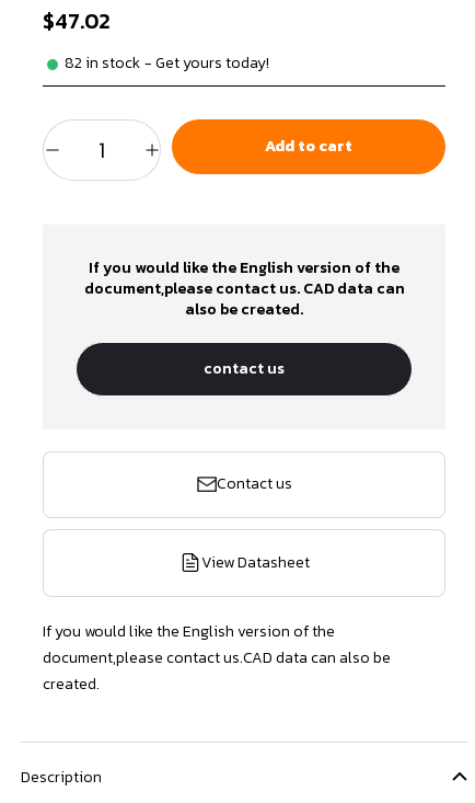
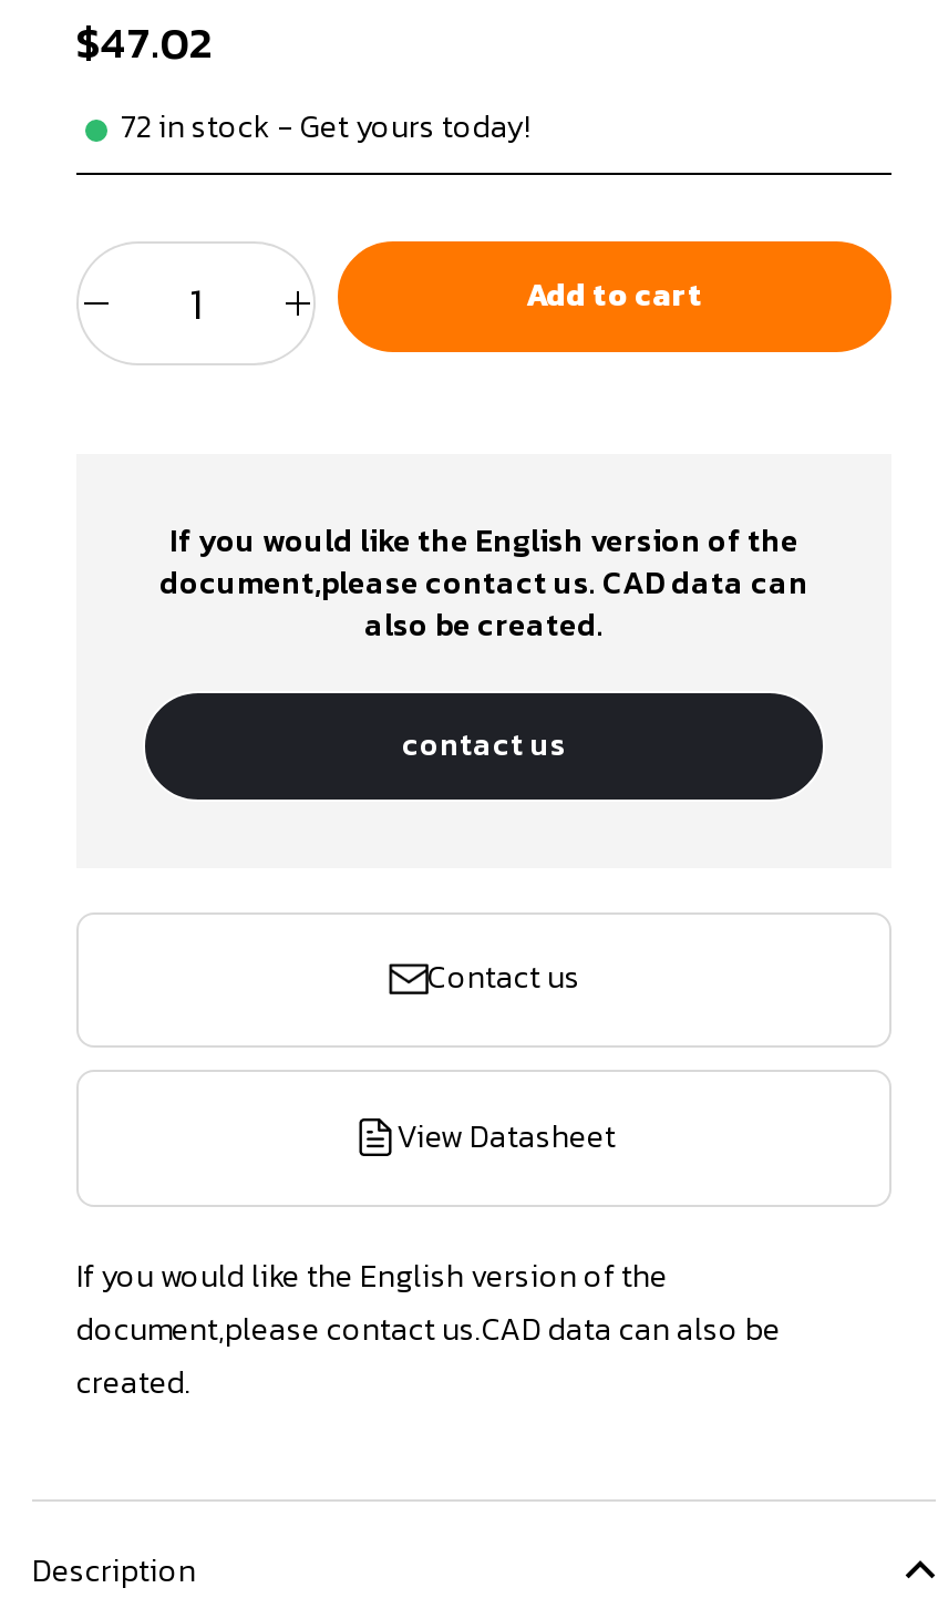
- 82 in stock - Get yours today!
+ 72 in stock - Get yours today!
